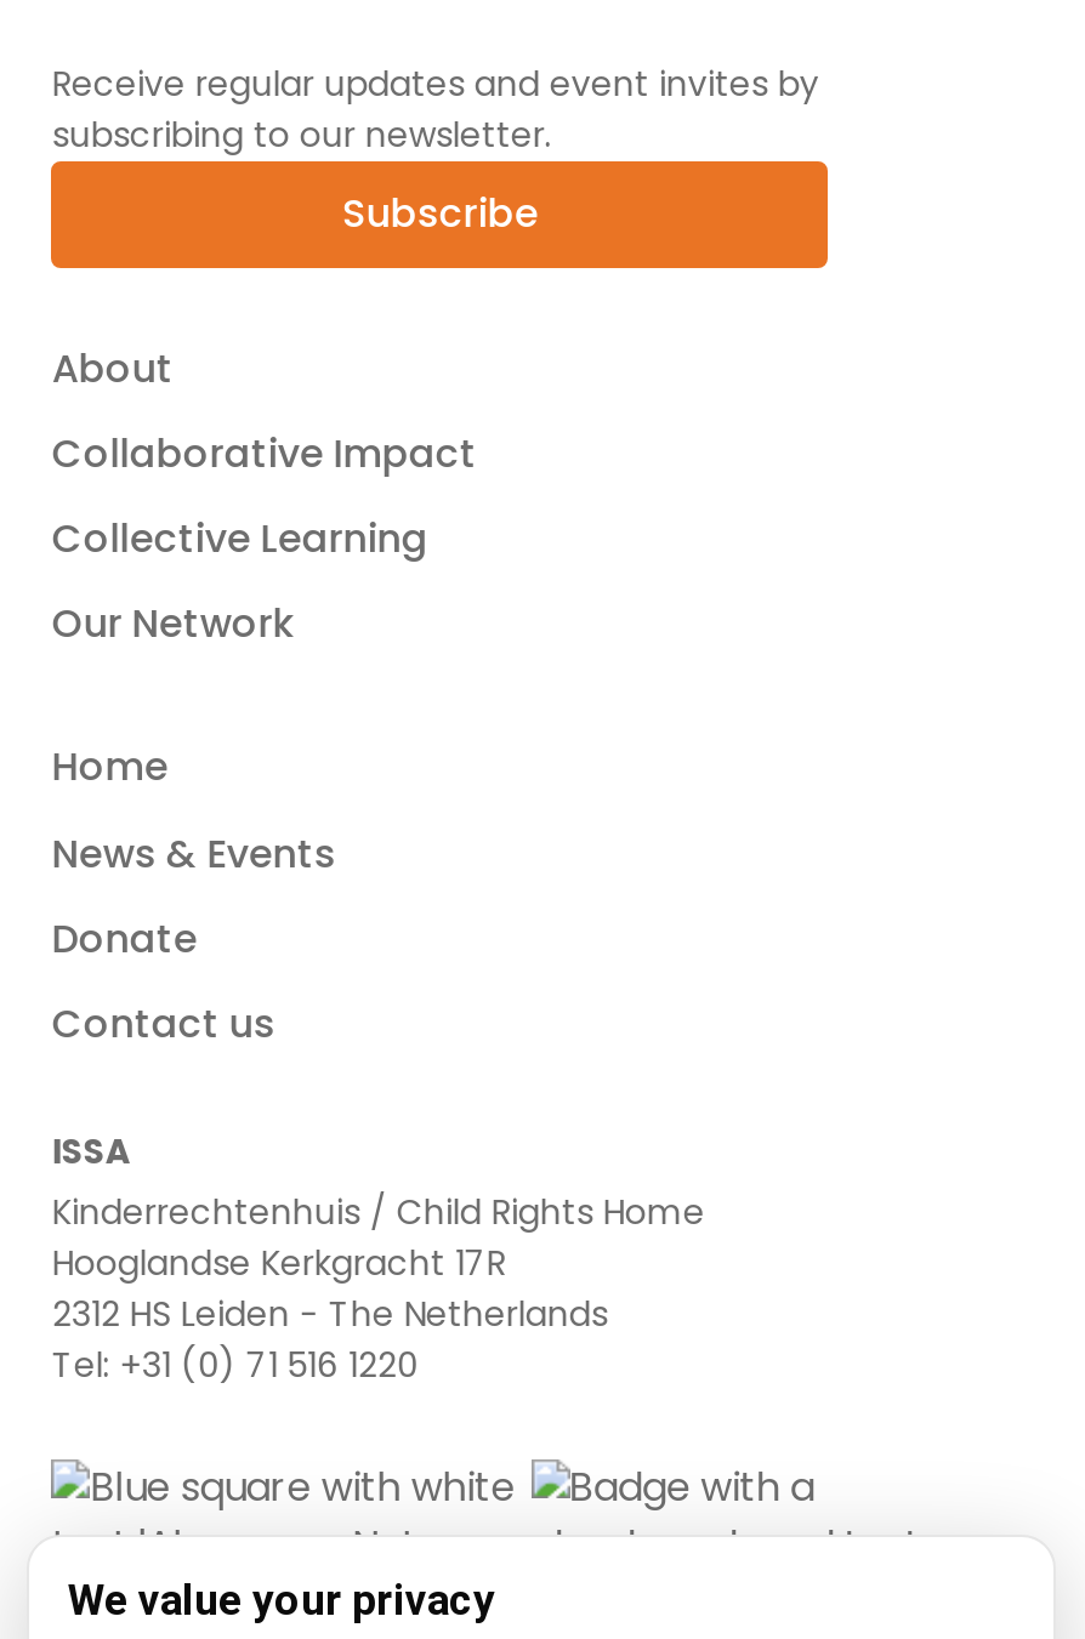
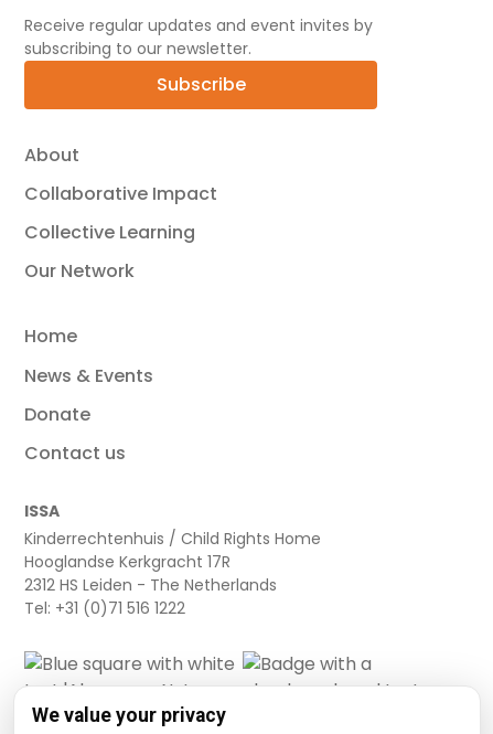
- Tel: +31 (0) 71 516 1220
+ Tel: +31 (0)71 516 1222
